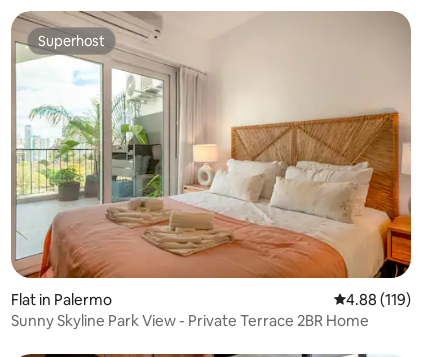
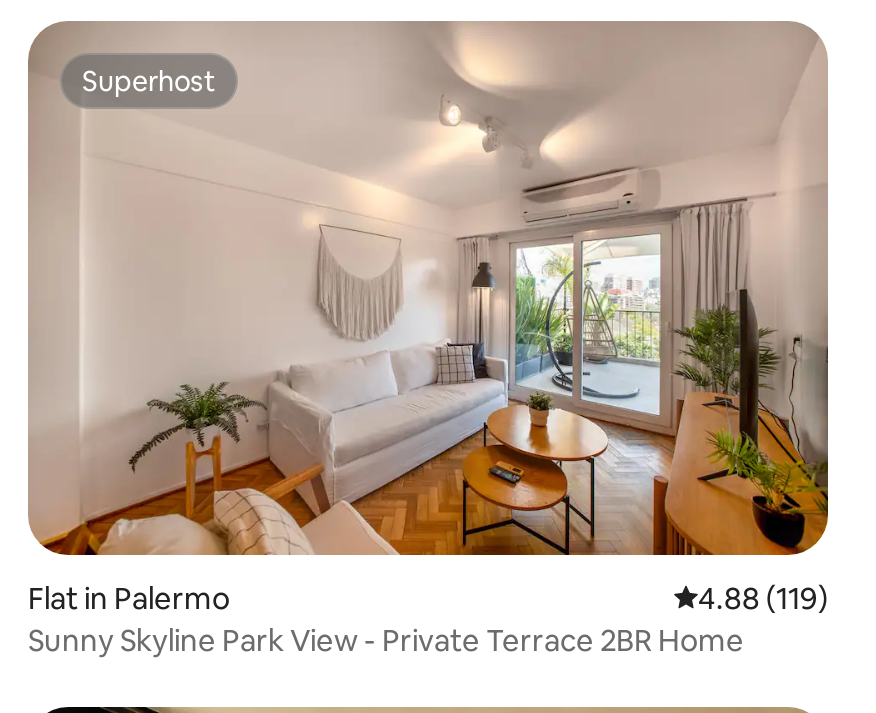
- [image]
+ [image]
